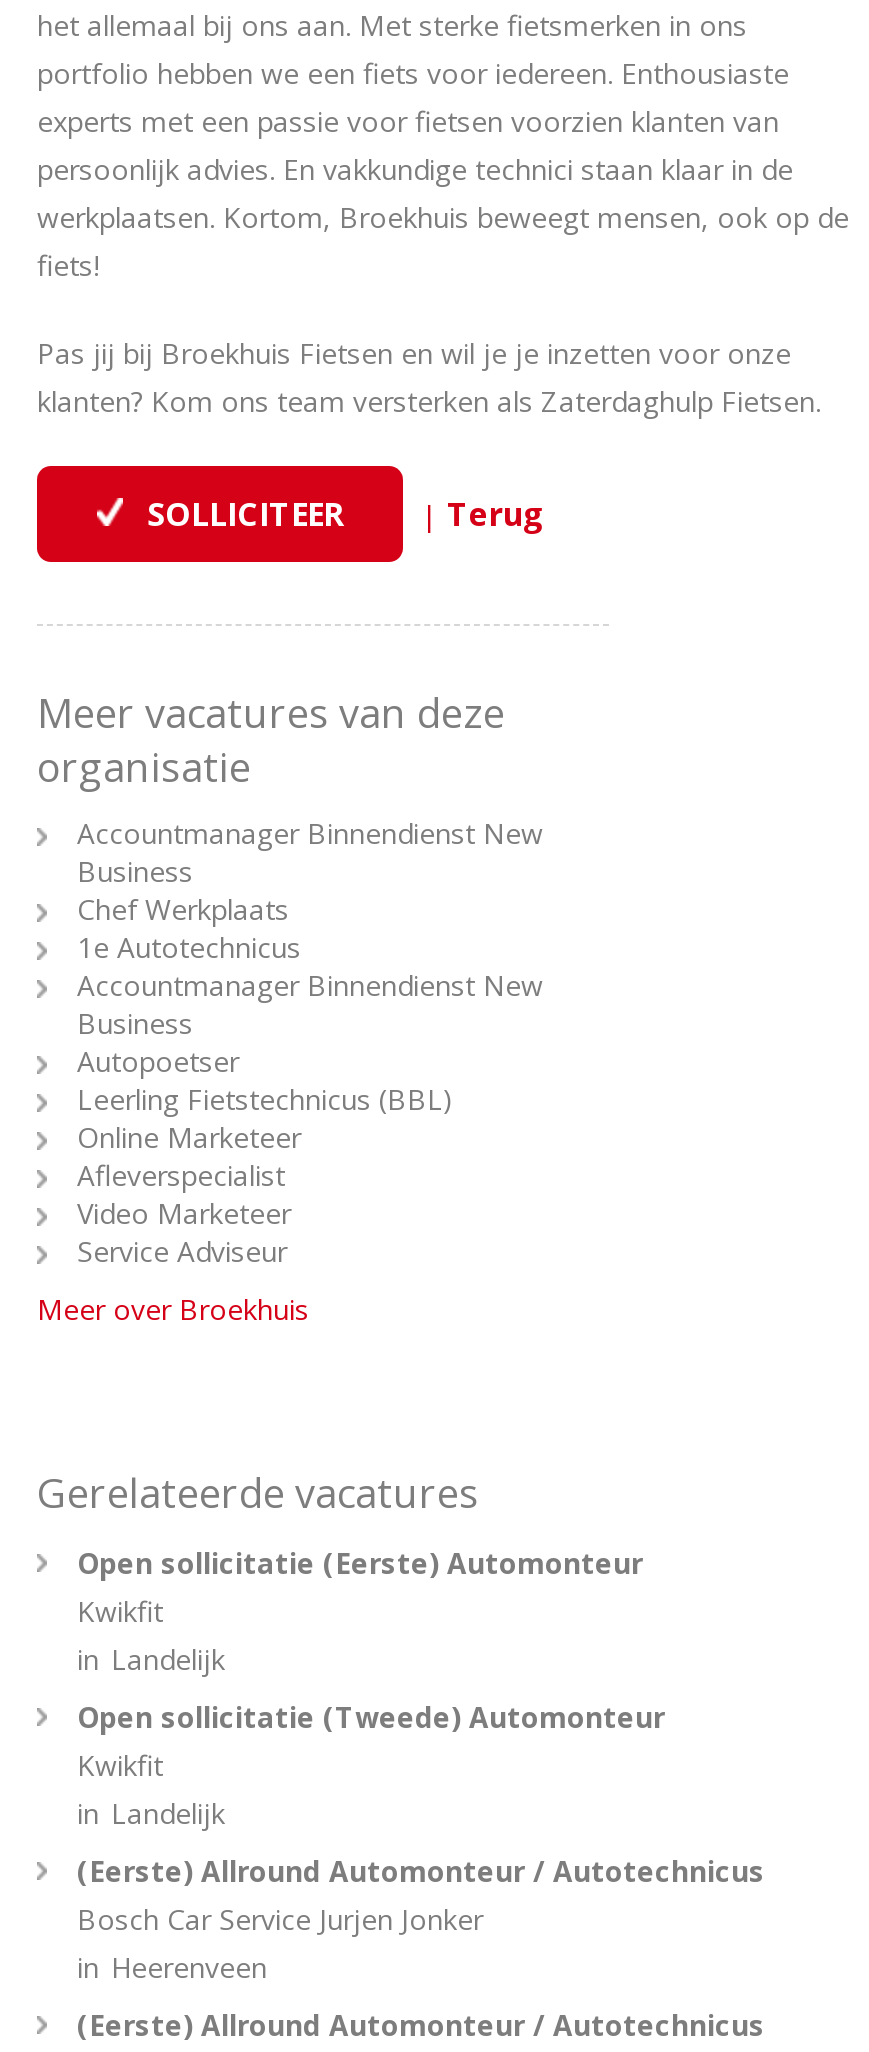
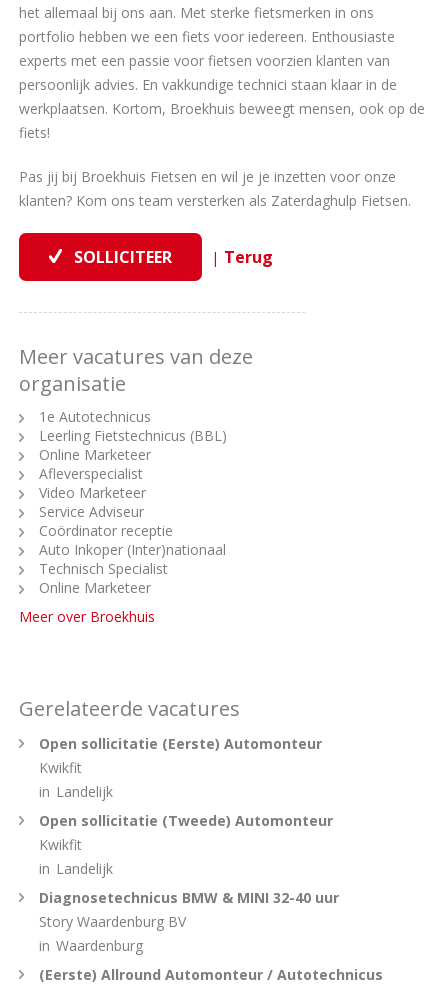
- Accountmanager Binnendienst New
- Business
- Chef Werkplaats

moved up: 1e Autotechnicus

- Accountmanager Binnendienst New
- Business
- Autopoetser

moved up: Leerling Fietstechnicus (BBL) | Online Marketeer | Afleverspecialist | Video Marketeer | Service Adviseur

+ Coördinator receptie
+ Auto Inkoper (Inter)nationaal
+ Technisch Specialist
+ Online Marketeer

- (Eerste) Allround Automonteur / Autotechnicus
- Bosch Car Service Jurjen Jonker
- in Heerenveen
+ Diagnosetechnicus BMW & MINI 32-40 uur
+ Story Waardenburg BV
+ in Waardenburg
